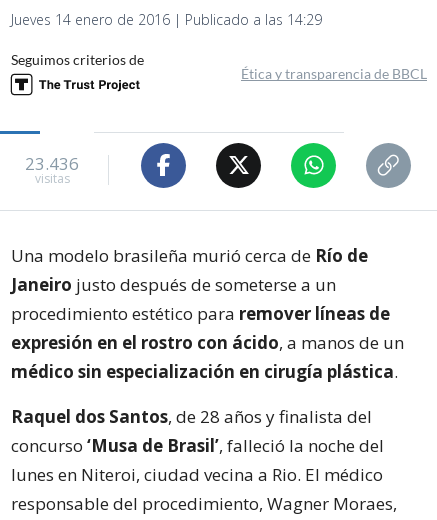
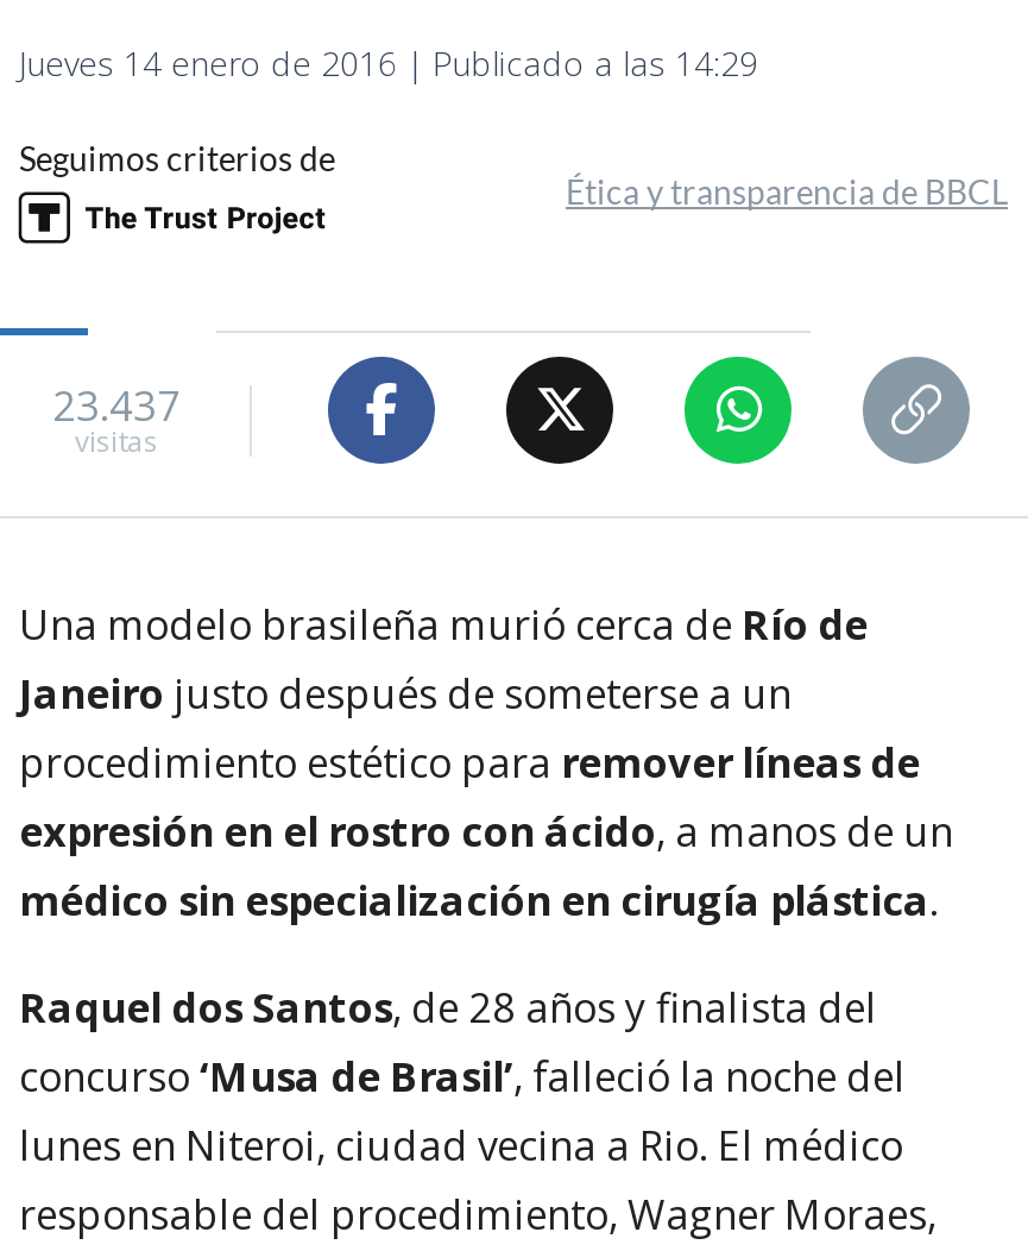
- 23.436
+ 23.437
